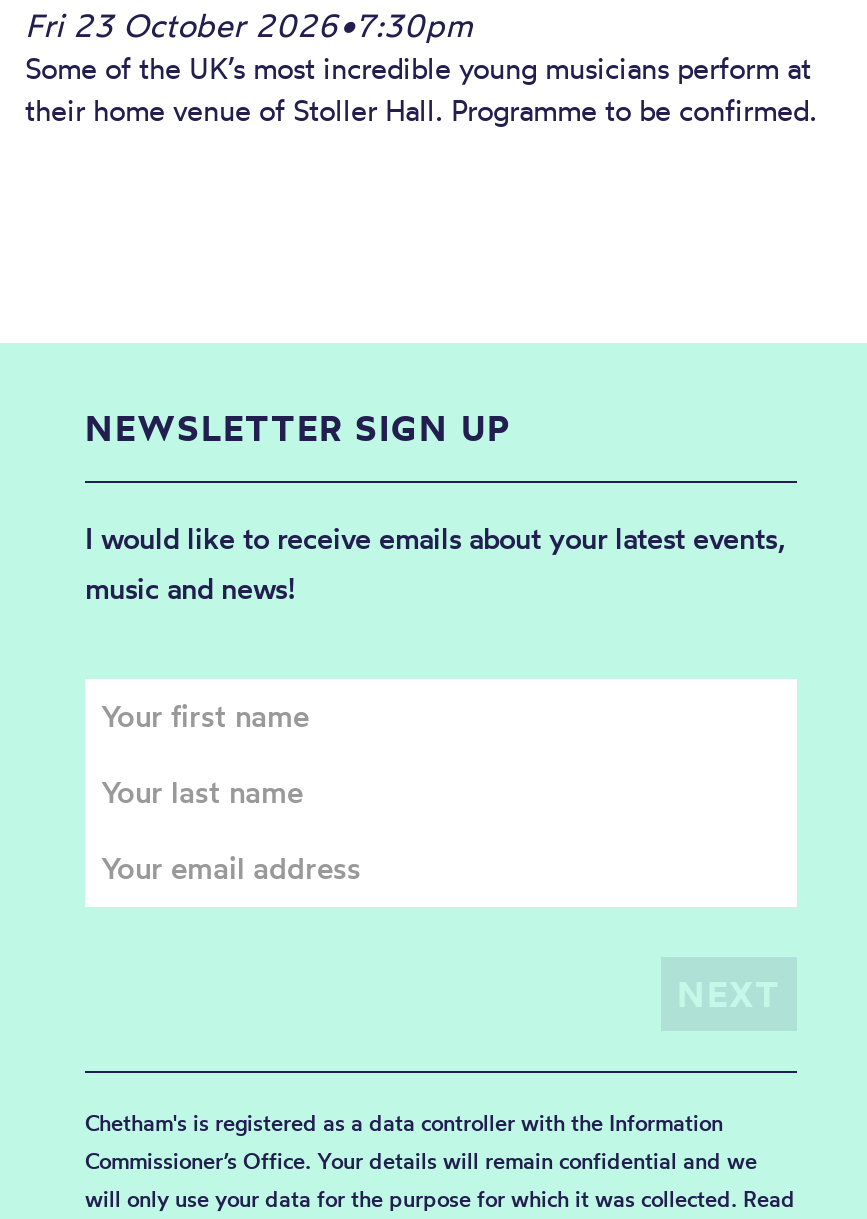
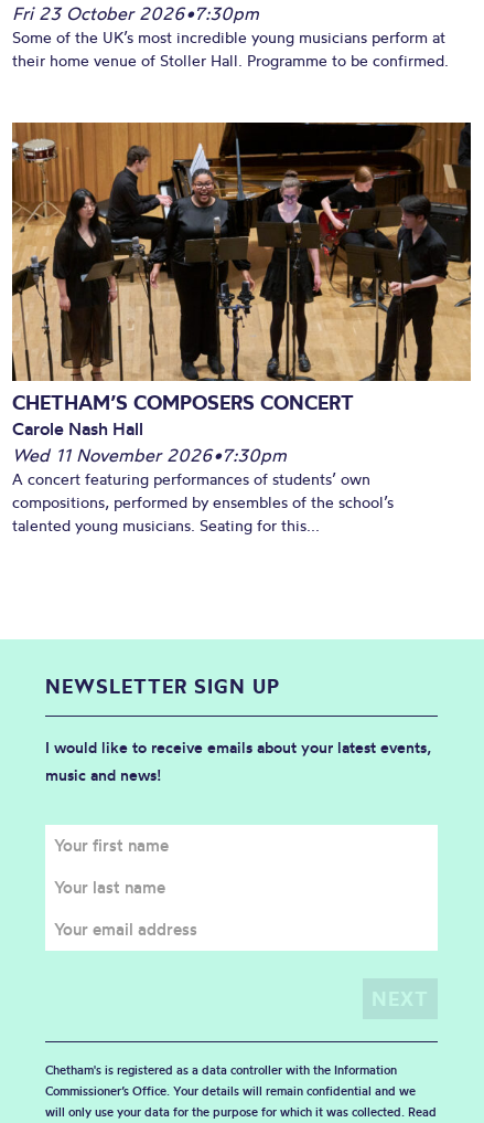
+ [image]
+ CHETHAM’S COMPOSERS CONCERT
+ Carole Nash Hall
+ Wed 11 November 2026•7:30pm
+ A concert featuring performances of students’ own
+ compositions, performed by ensembles of the school’s
+ talented young musicians. Seating for this...
